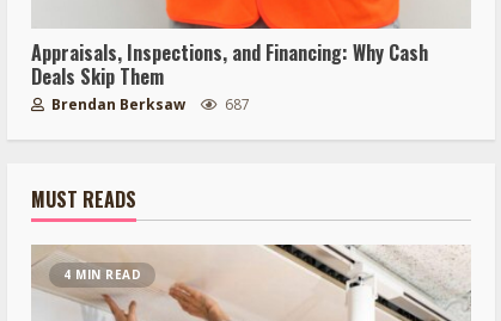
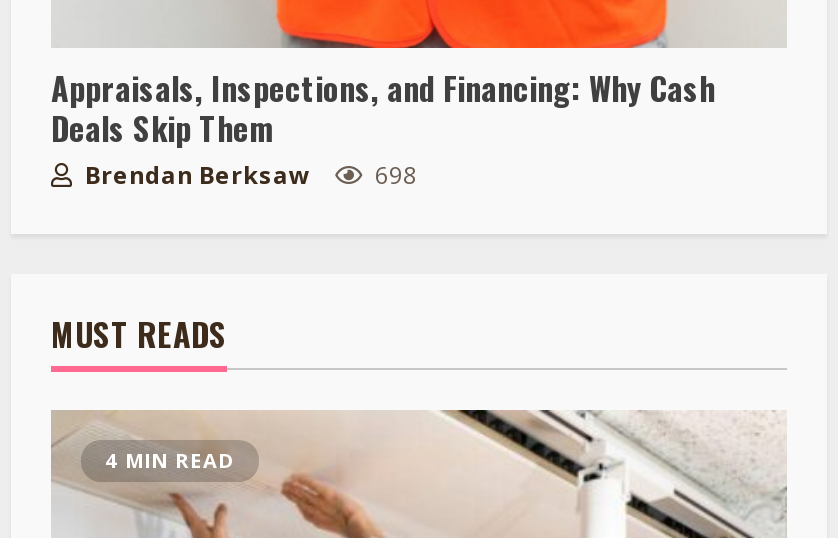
- Brendan Berksaw 687
+ Brendan Berksaw 698
